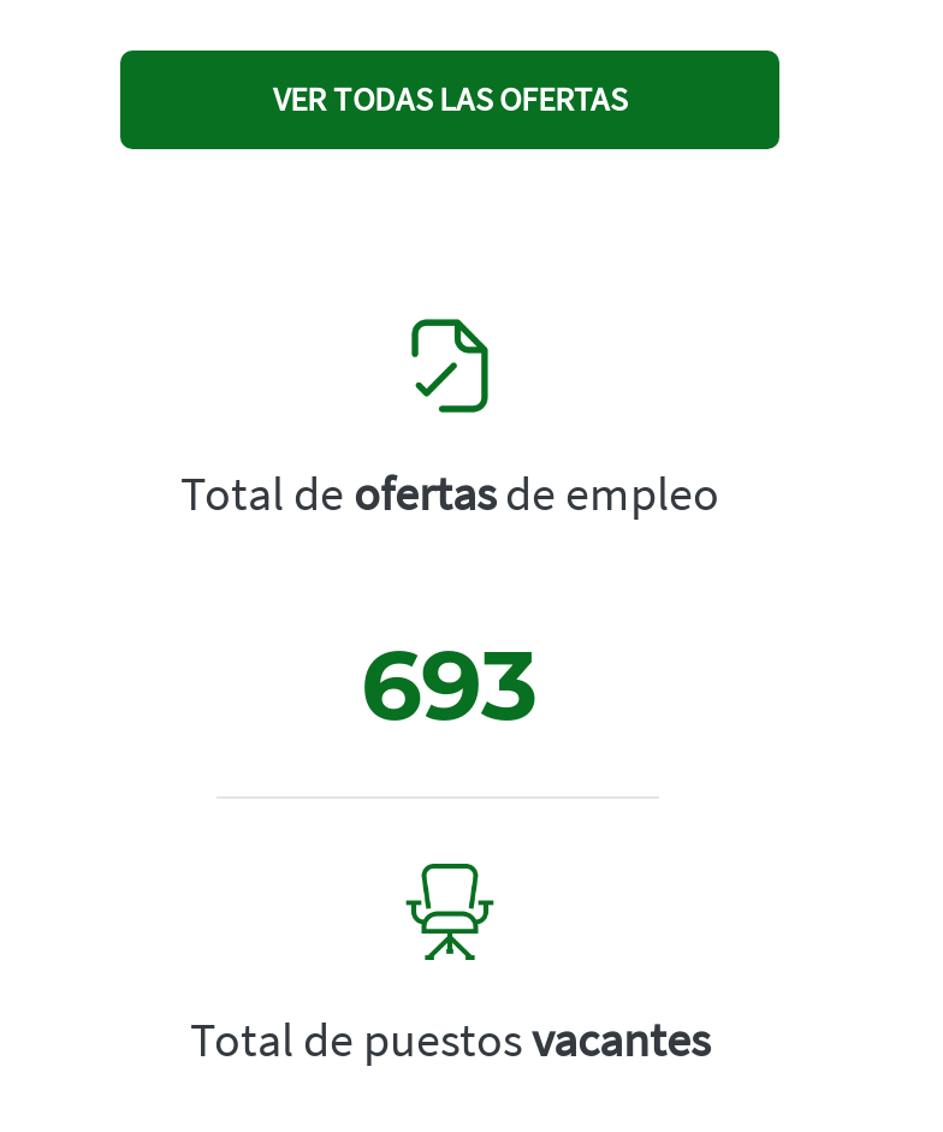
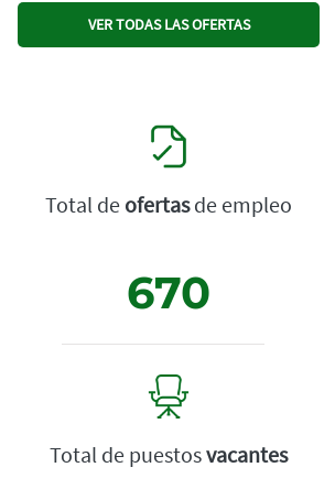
- 693
+ 670
